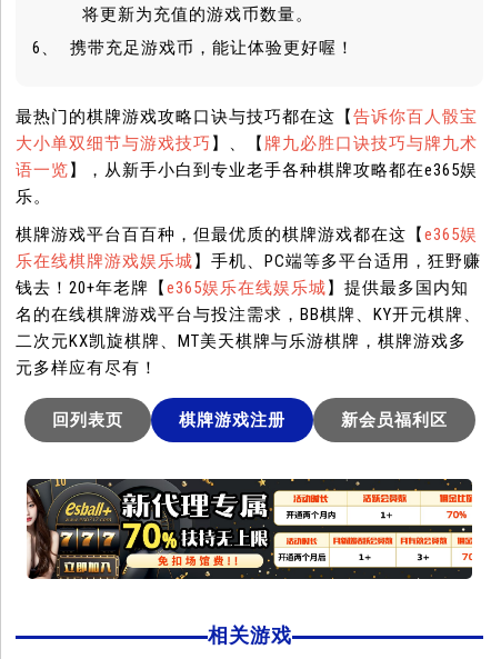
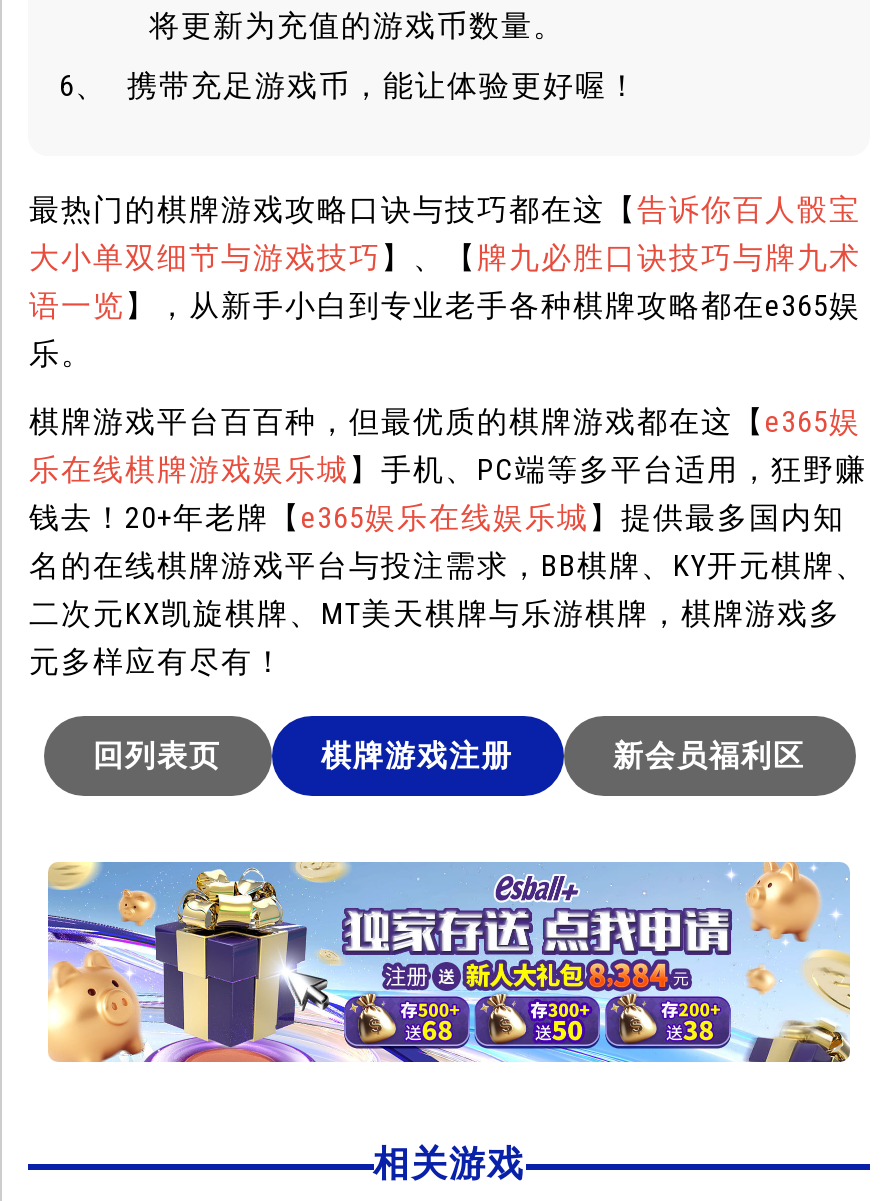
- [image]
+ [image]
